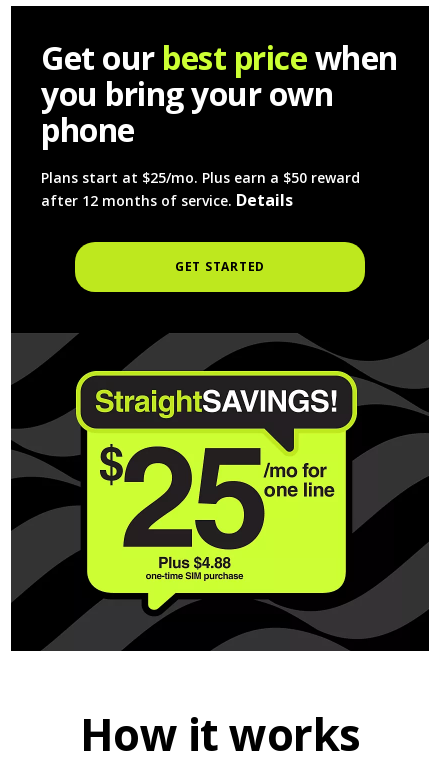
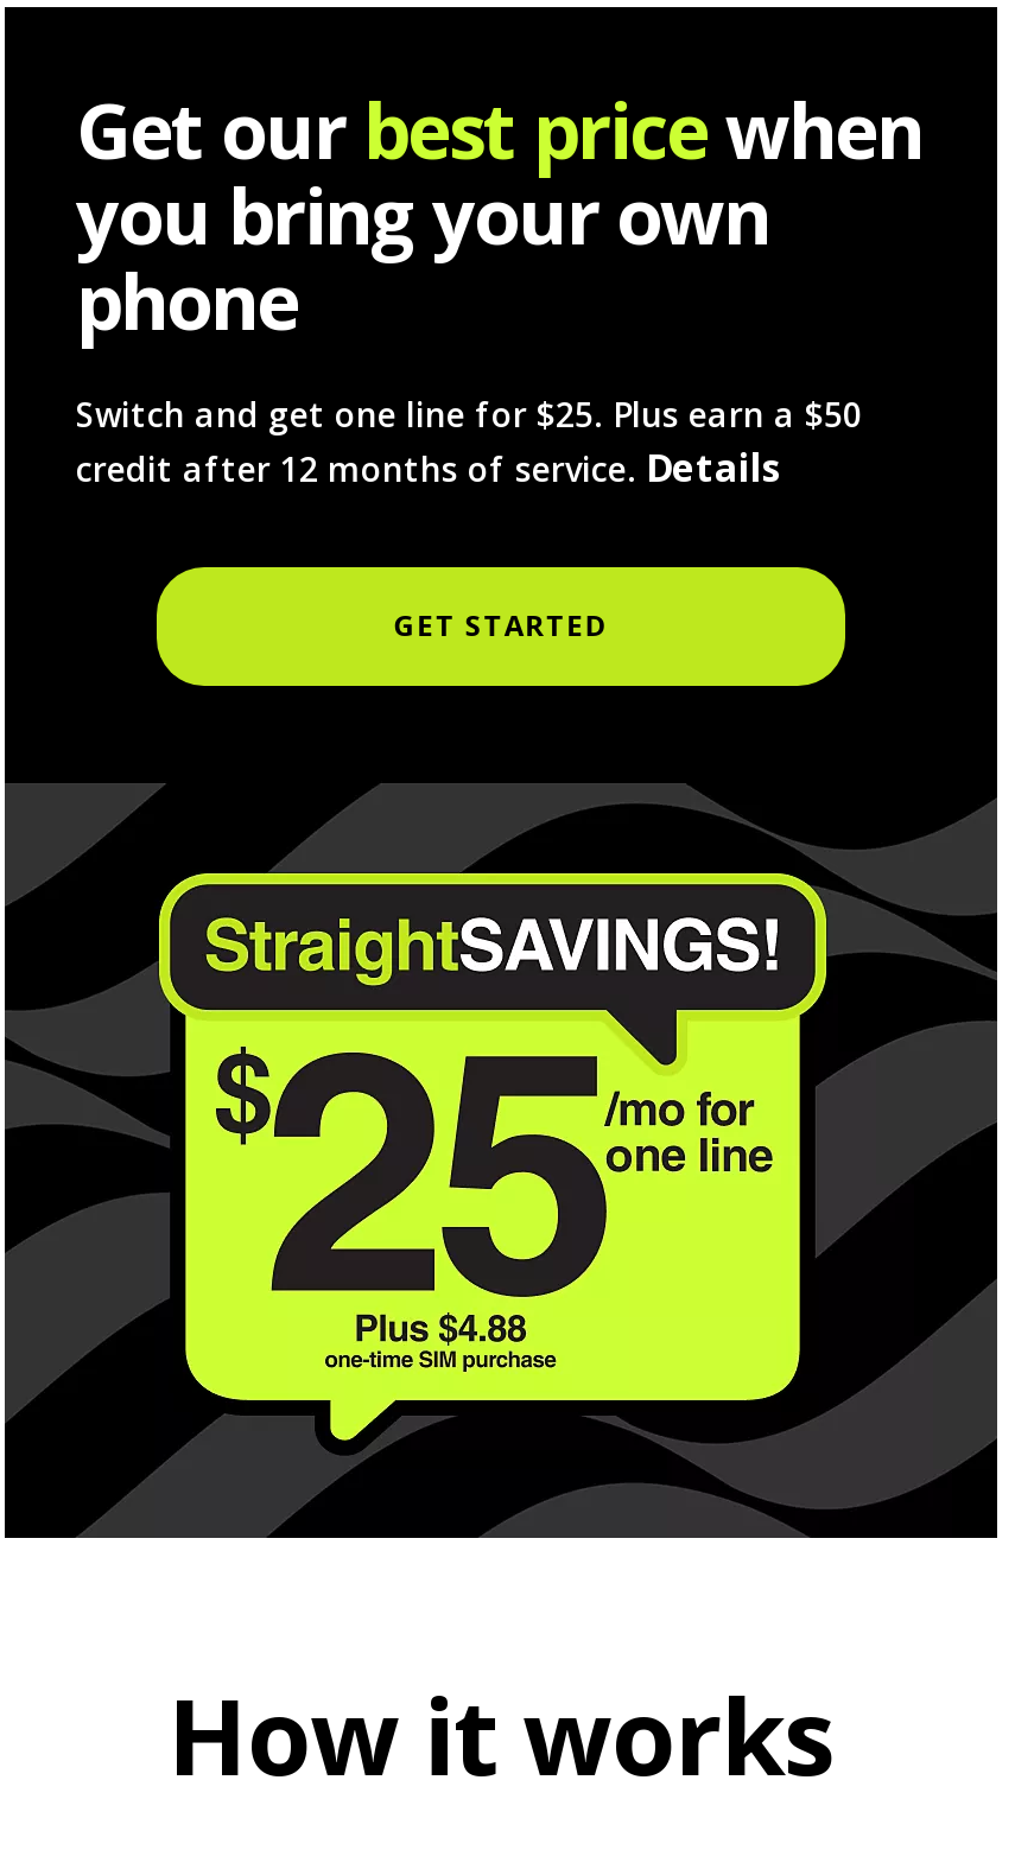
- Plans start at $25/mo. Plus earn a $50 reward
- after 12 months of service. Details
+ Switch and get one line for $25. Plus earn a $50
+ credit after 12 months of service. Details
